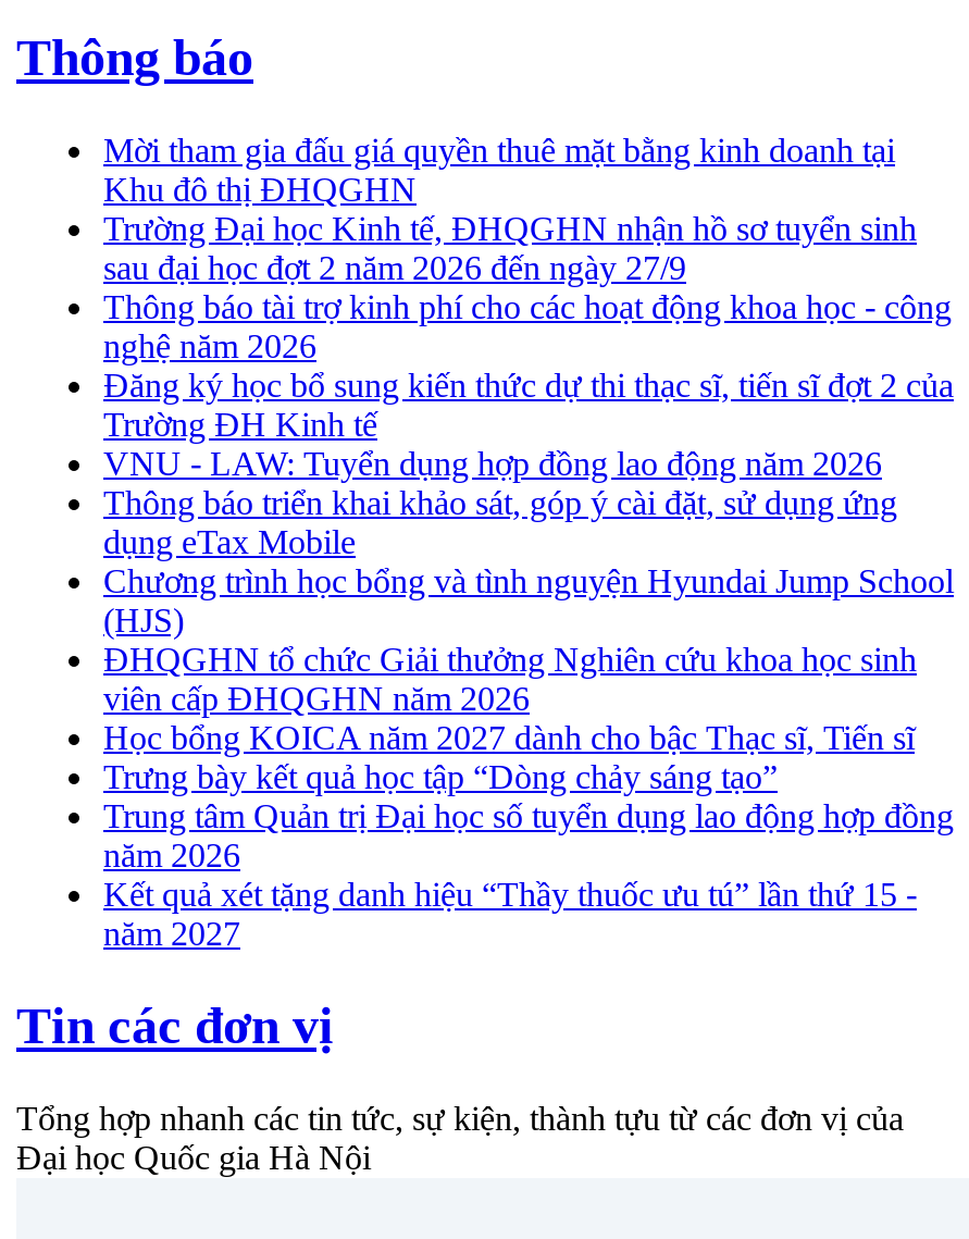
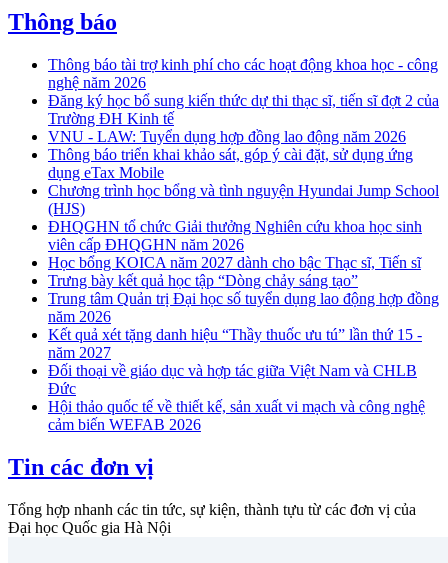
- Mời tham gia đấu giá quyền thuê mặt bằng kinh doanh tại
- Khu đô thị ĐHQGHN
- Trường Đại học Kinh tế, ĐHQGHN nhận hồ sơ tuyển sinh
- sau đại học đợt 2 năm 2026 đến ngày 27/9

moved up: Thông báo tài trợ kinh phí cho các hoạt động khoa học - công | nghệ năm 2026 | Đăng ký học bổ sung kiến thức dự thi thạc sĩ, tiến sĩ đợt 2 của | ... | Kết quả xét tặng danh hiệu “Thầy thuốc ưu tú” lần thứ 15 - | năm 2027

+ Đối thoại về giáo dục và hợp tác giữa Việt Nam và CHLB
+ Đức
+ Hội thảo quốc tế về thiết kế, sản xuất vi mạch và công nghệ
+ cảm biến WEFAB 2026
